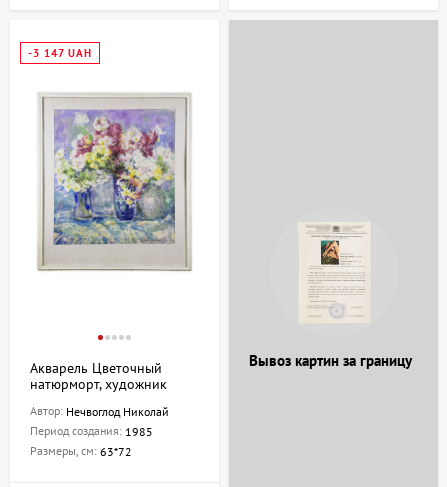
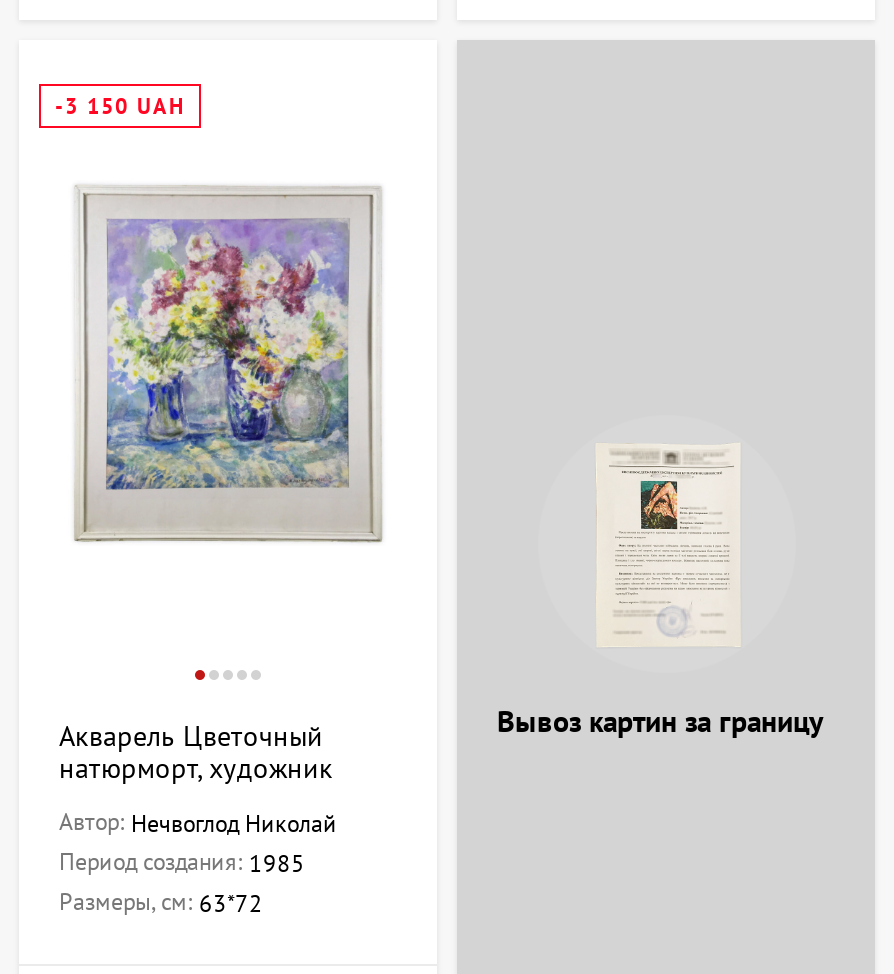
- -3 147 UAH
+ -3 150 UAH
